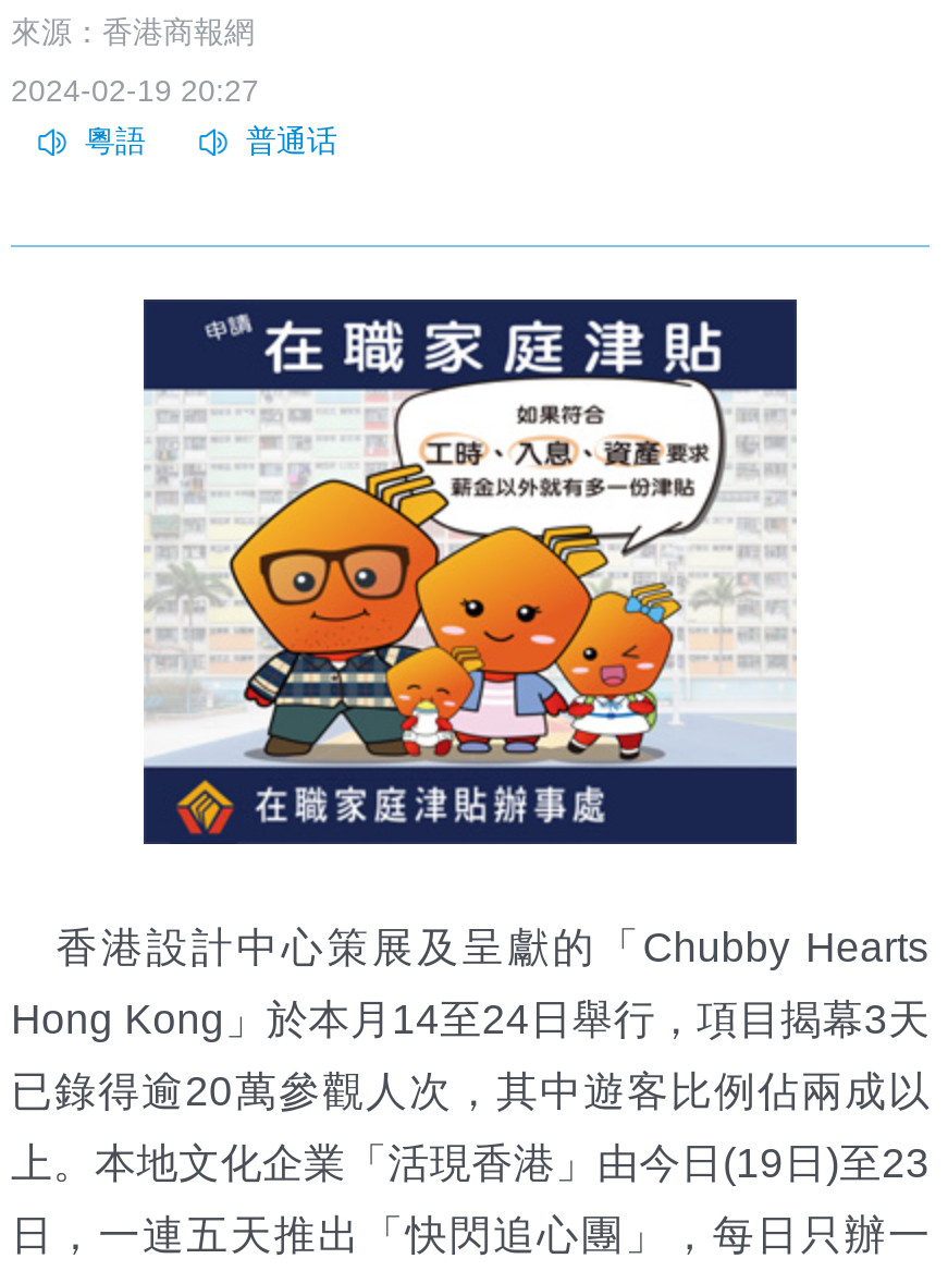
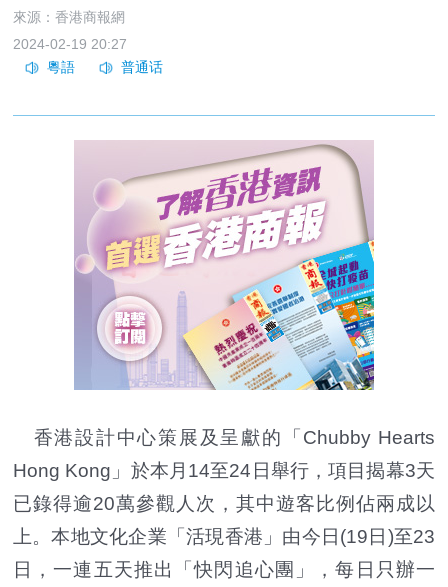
- [image]
+ [image]
